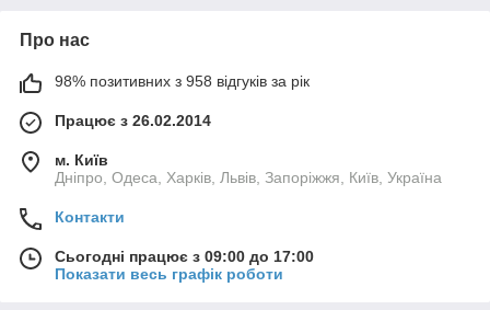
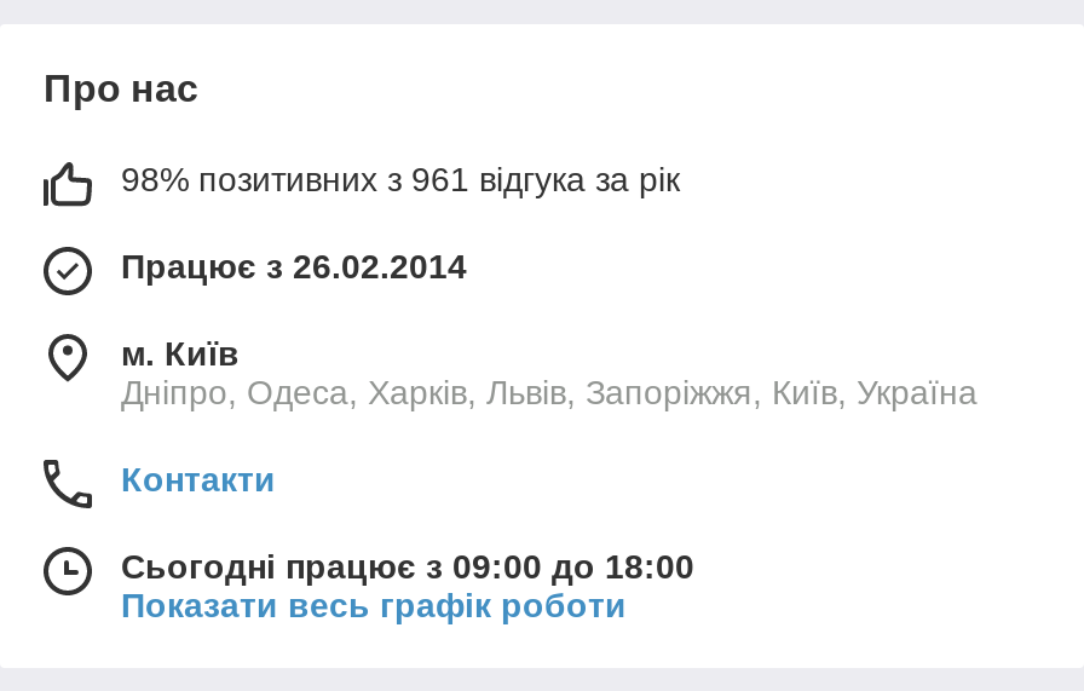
- 98% позитивних з 958 відгуків за рік
+ 98% позитивних з 961 відгука за рік

- Сьогодні працює з 09:00 до 17:00
+ Сьогодні працює з 09:00 до 18:00
